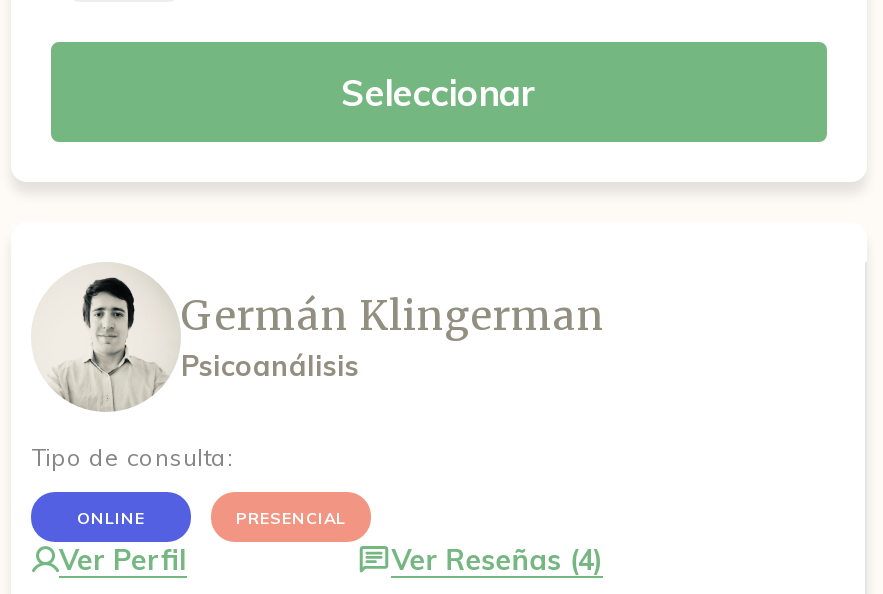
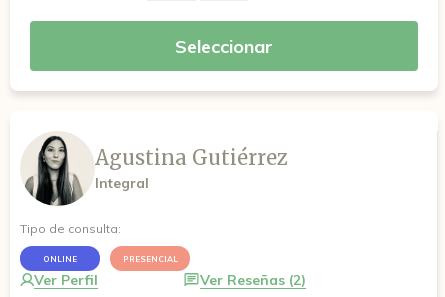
- [image]
- Germán Klingerman
- Psicoanálisis
+ [image]
+ Agustina Gutiérrez
+ Integral

- Ver Reseñas (4)
+ Ver Reseñas (2)
